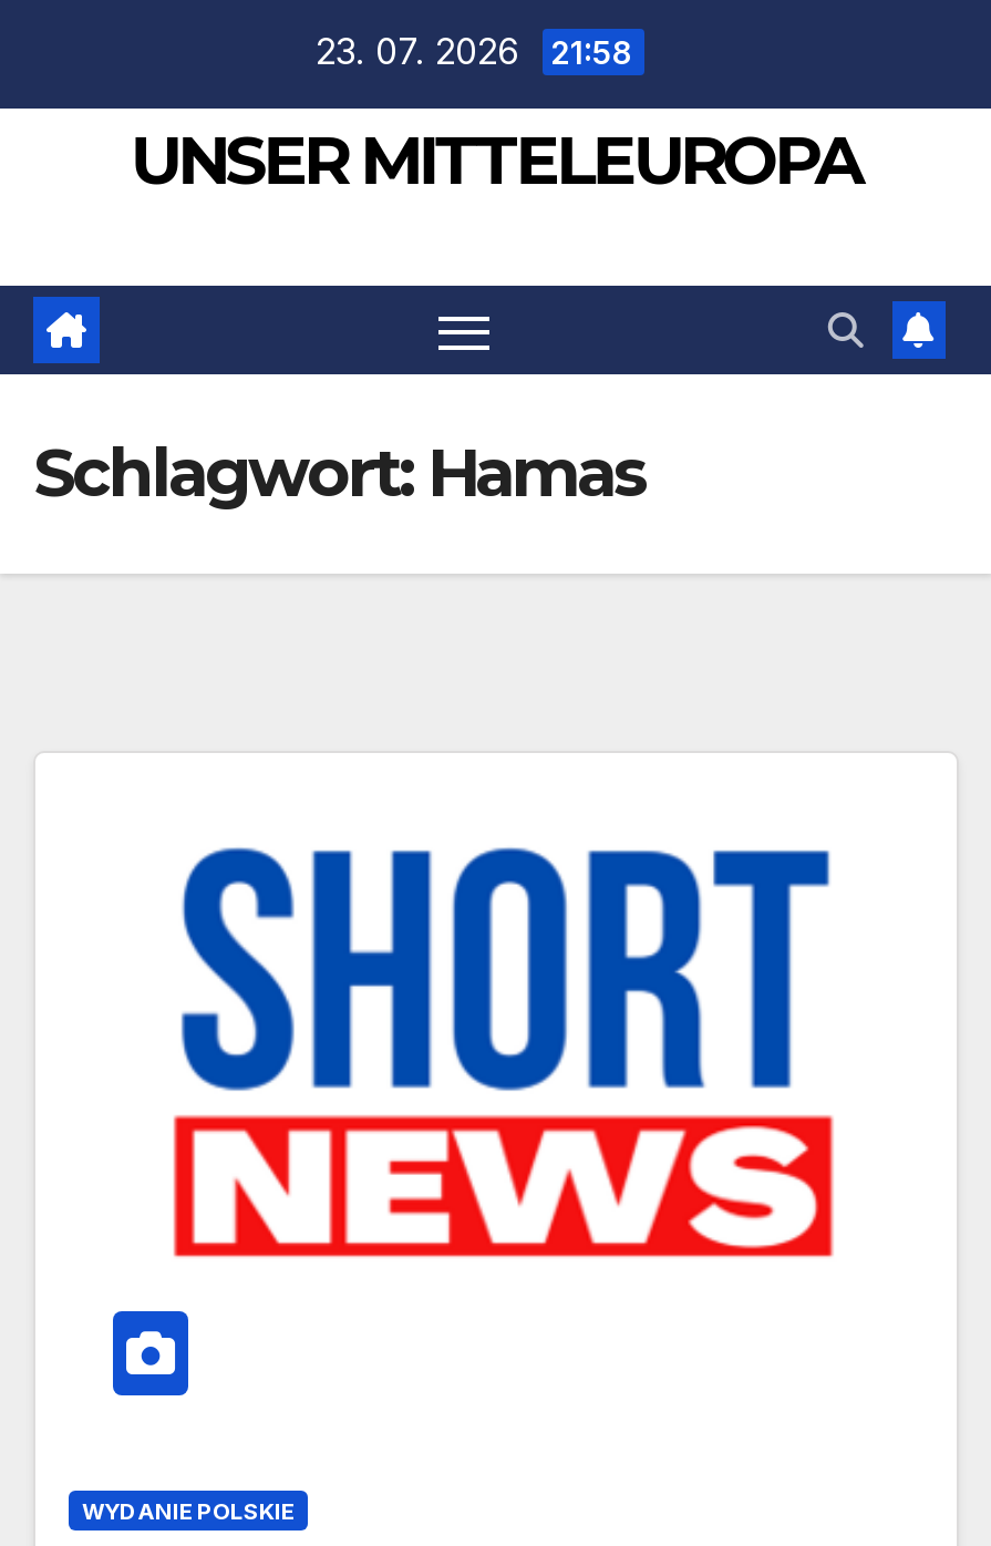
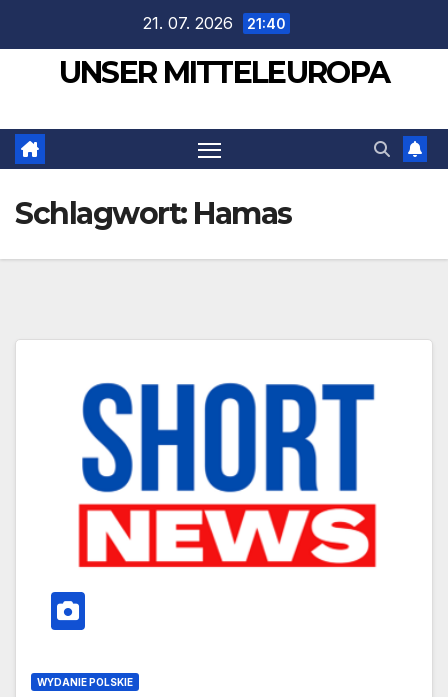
- 23. 07. 2026 21:58
+ 21. 07. 2026 21:40
